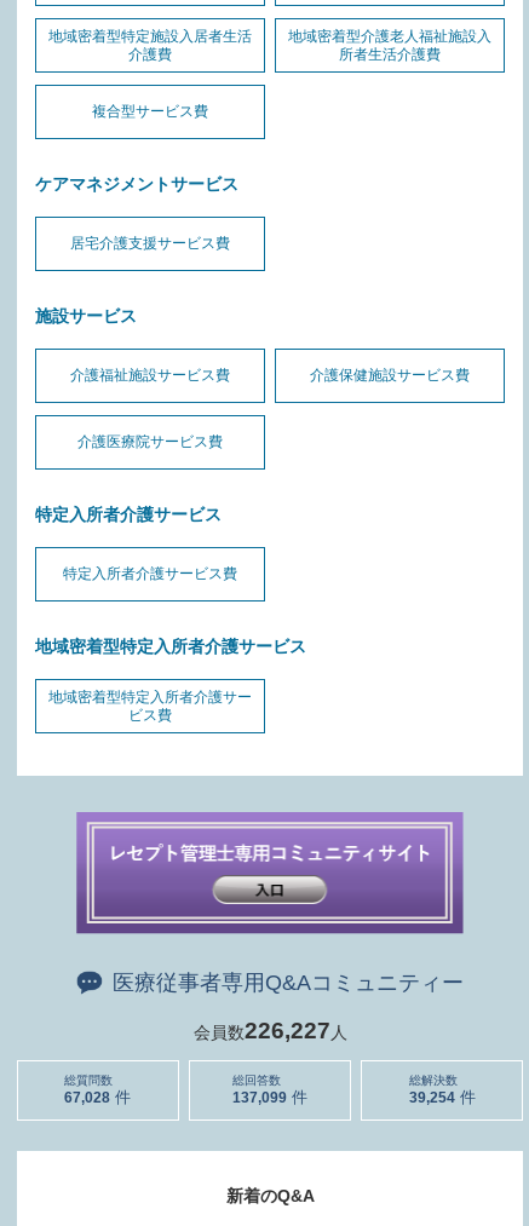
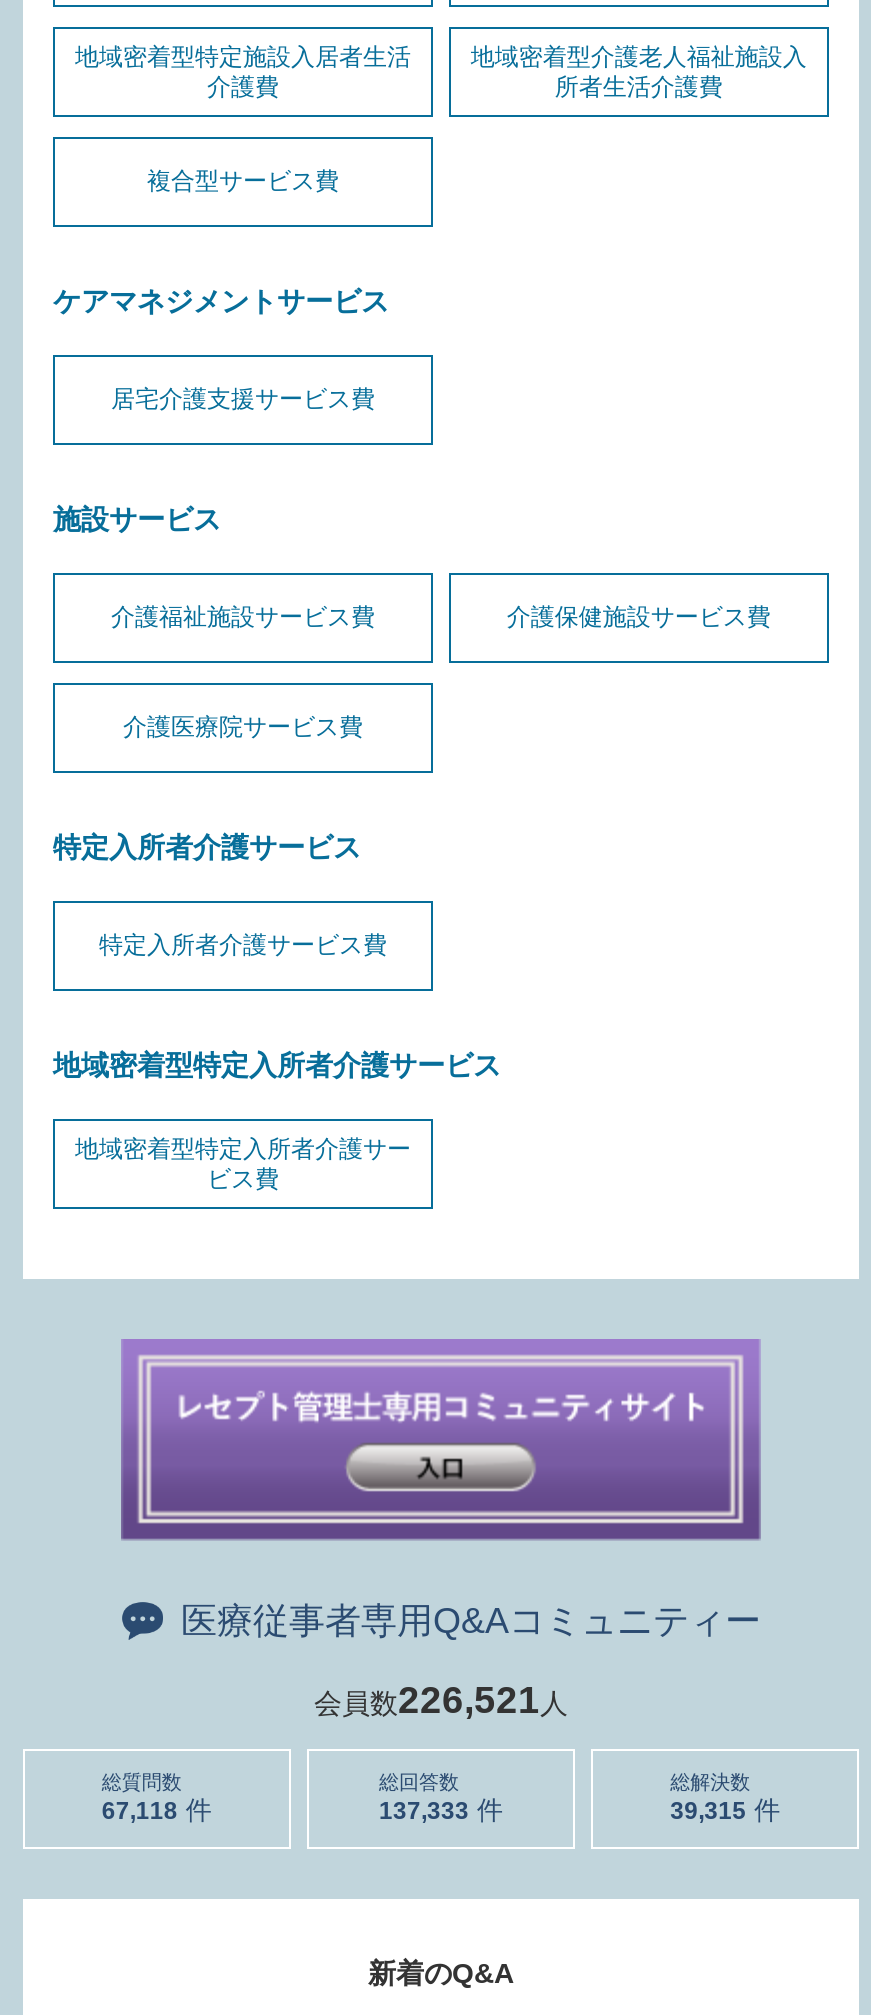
- 会員数226,227人
+ 会員数226,521人

- 67,028
+ 67,118

- 137,099
+ 137,333

- 39,254
+ 39,315
